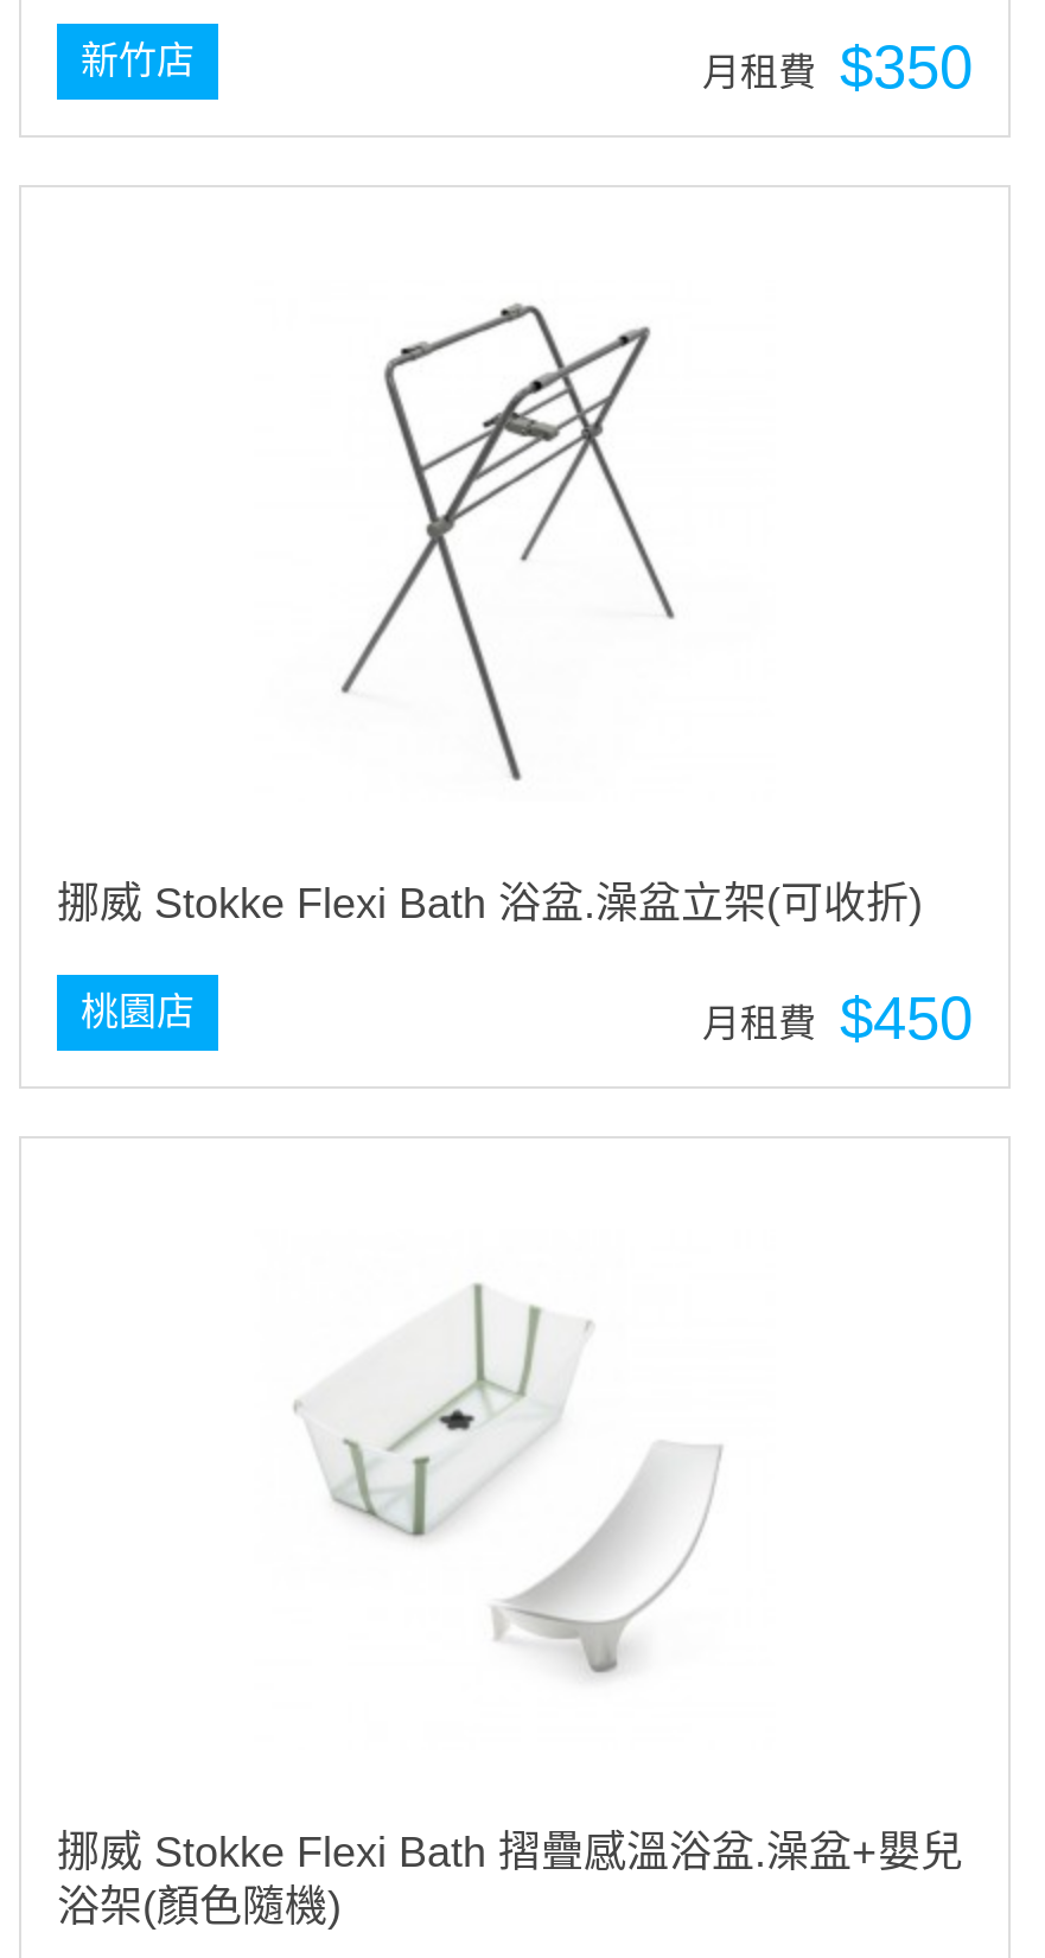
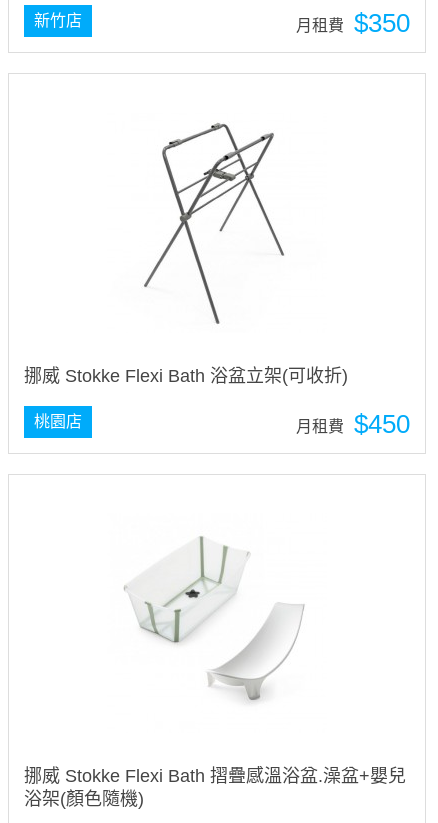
- 挪威 Stokke Flexi Bath 浴盆.澡盆立架(可收折)
+ 挪威 Stokke Flexi Bath 浴盆立架(可收折)
